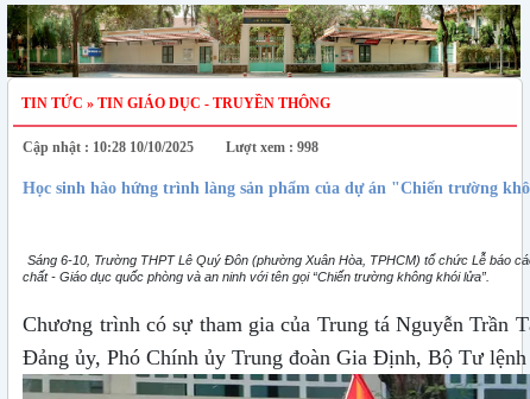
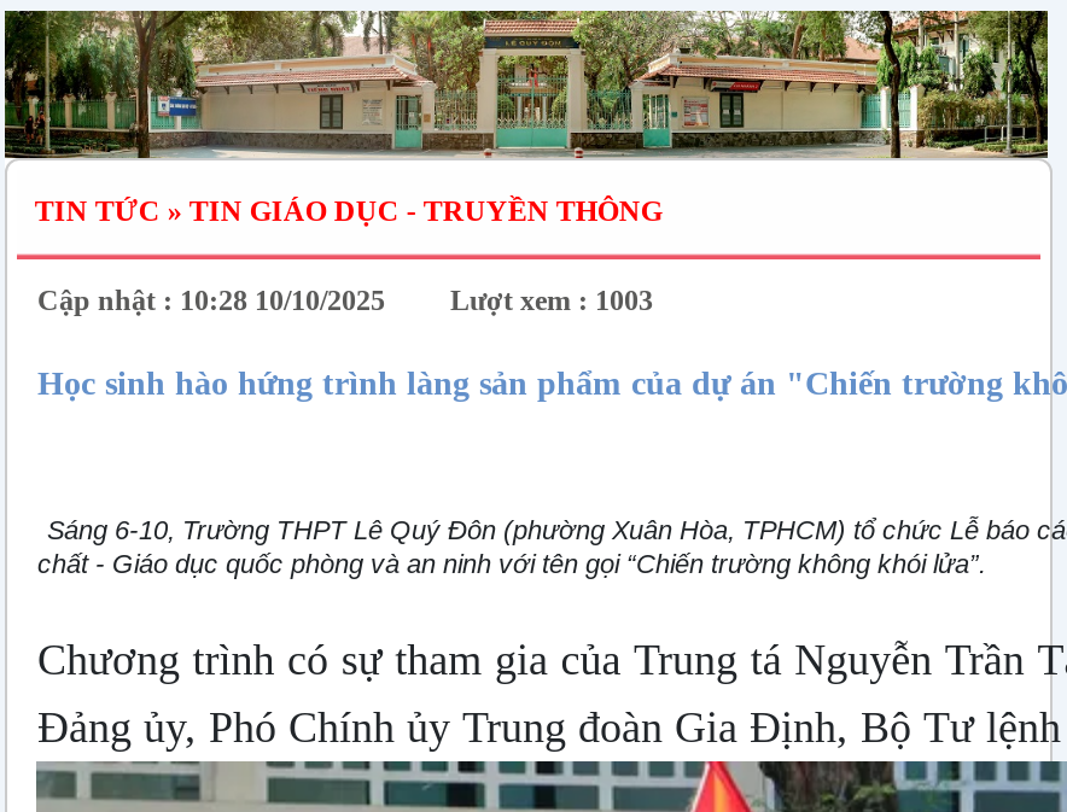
- Cập nhật : 10:28 10/10/2025 Lượt xem : 998
+ Cập nhật : 10:28 10/10/2025 Lượt xem : 1003
